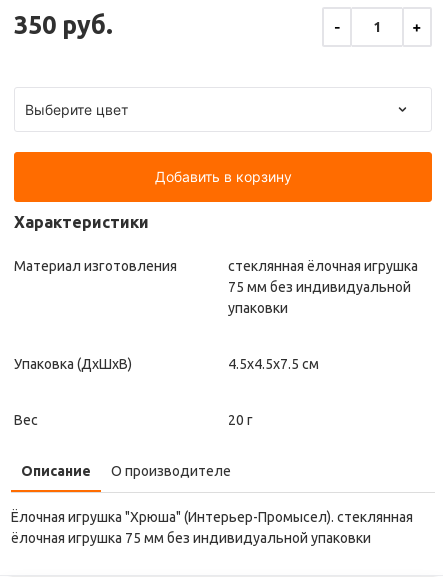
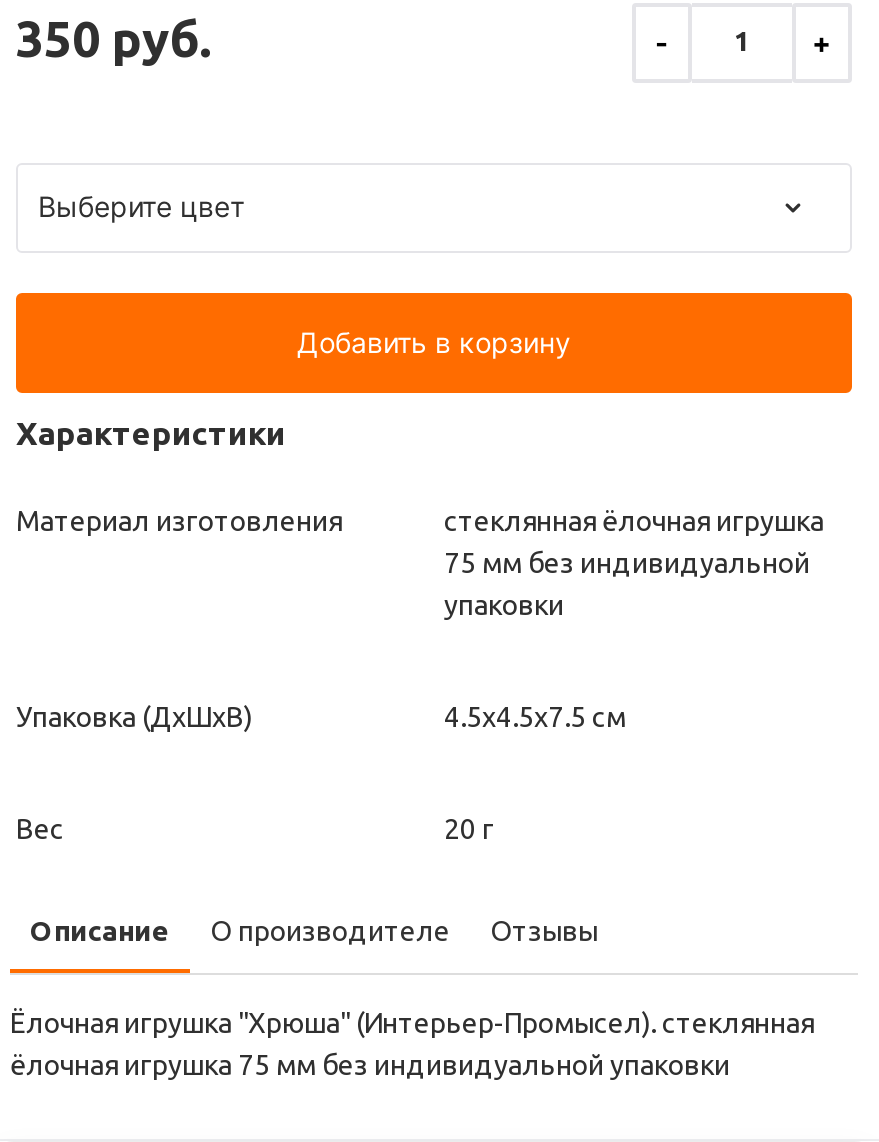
+ Отзывы
